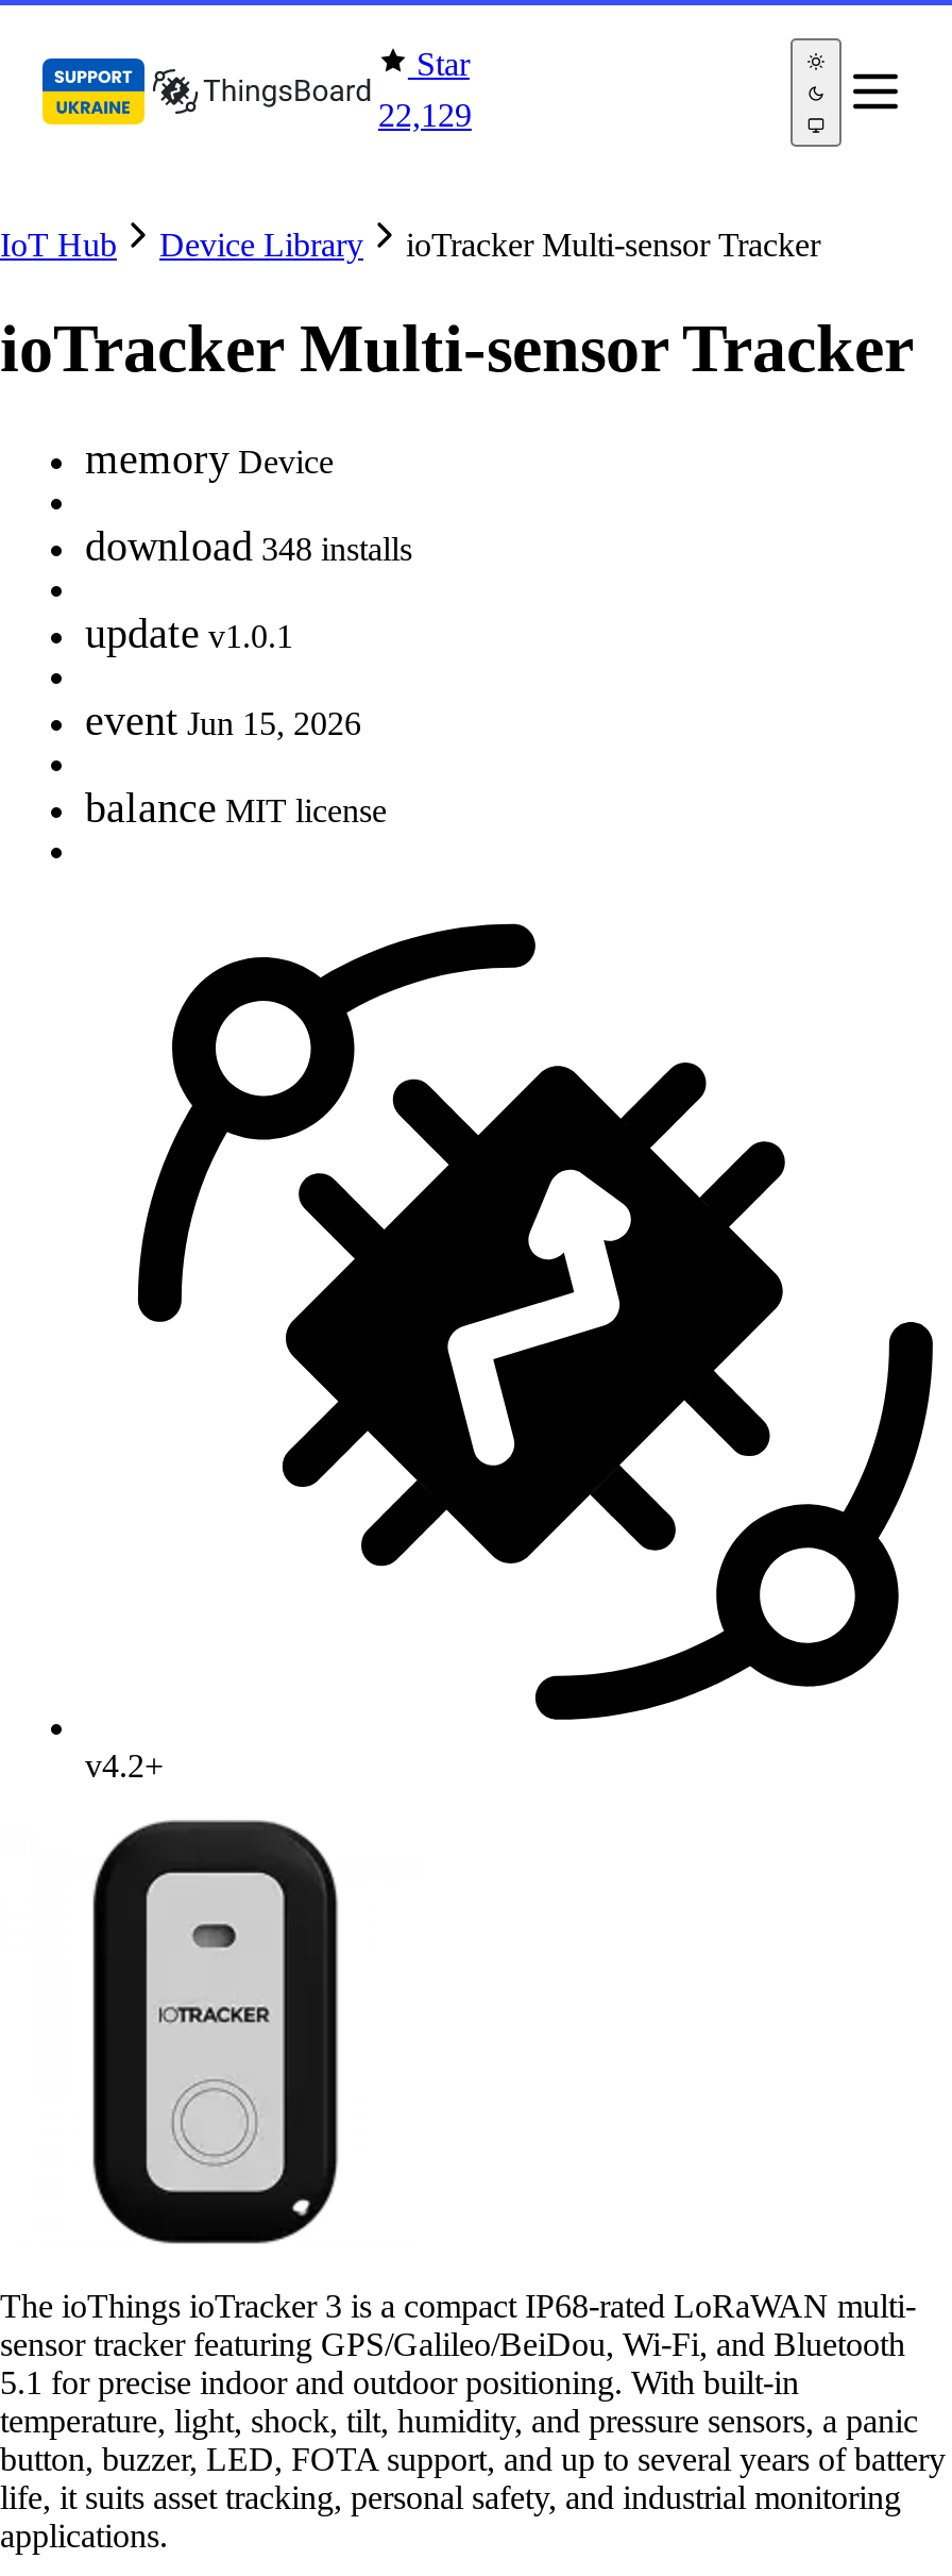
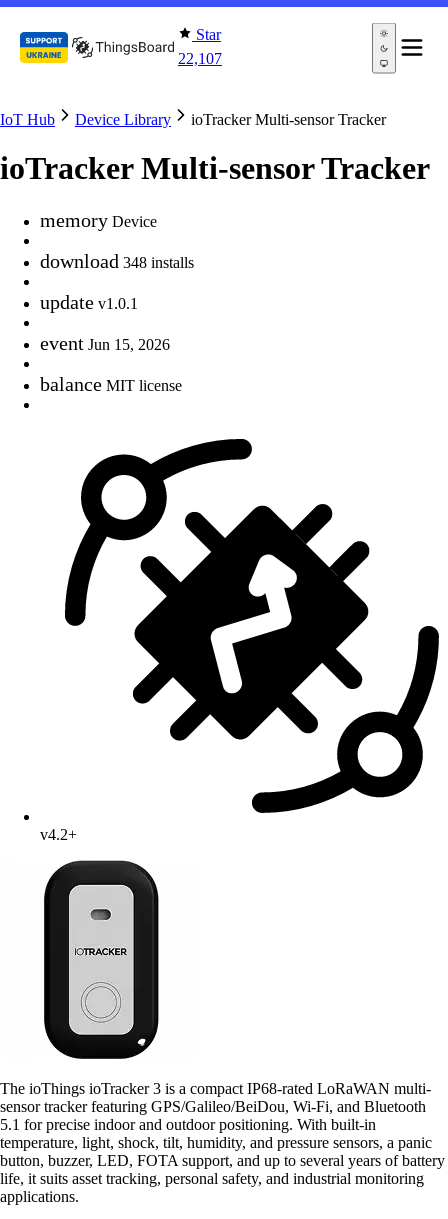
- 22,129
+ 22,107
